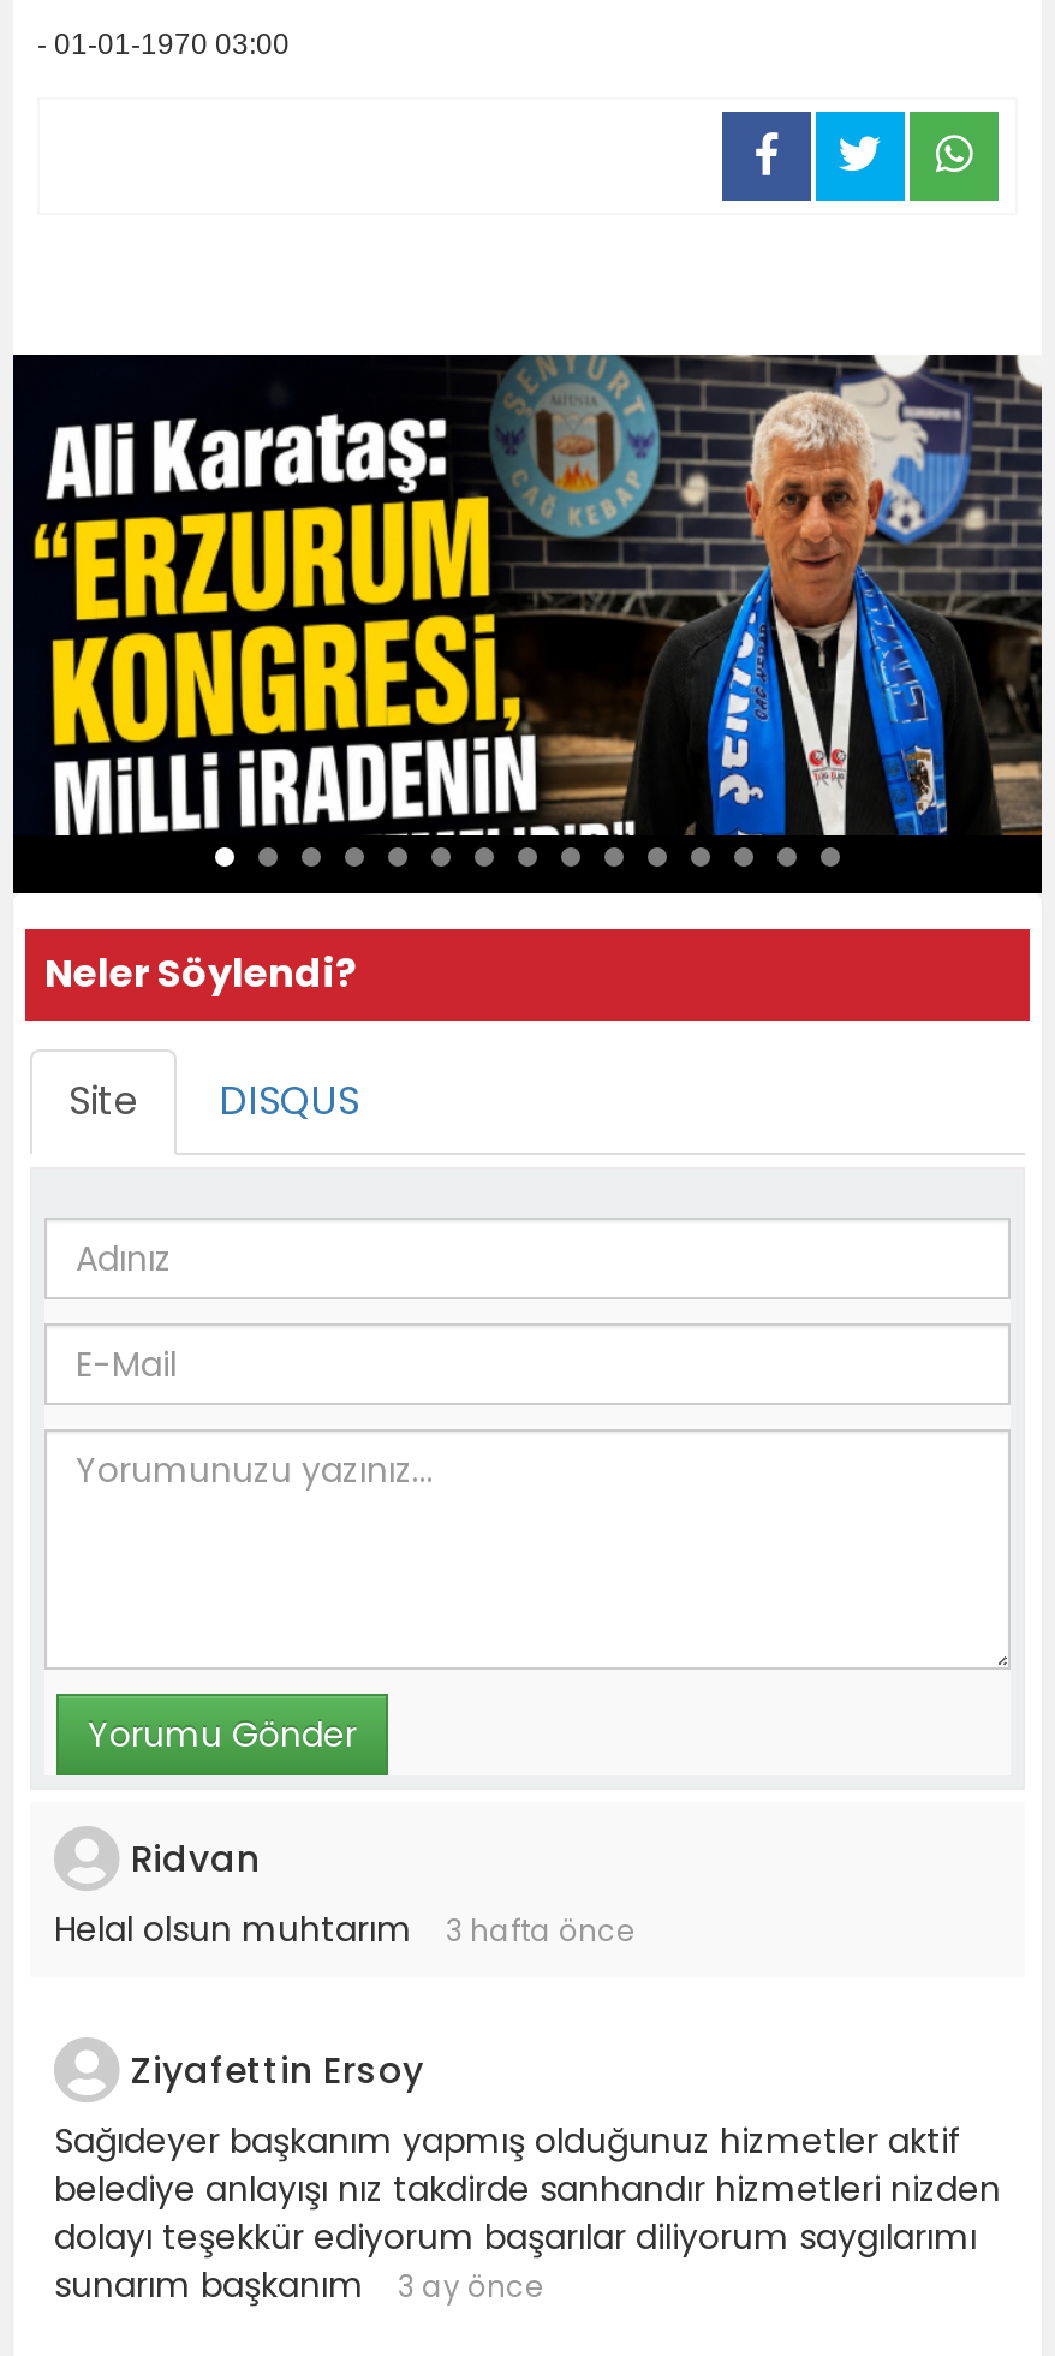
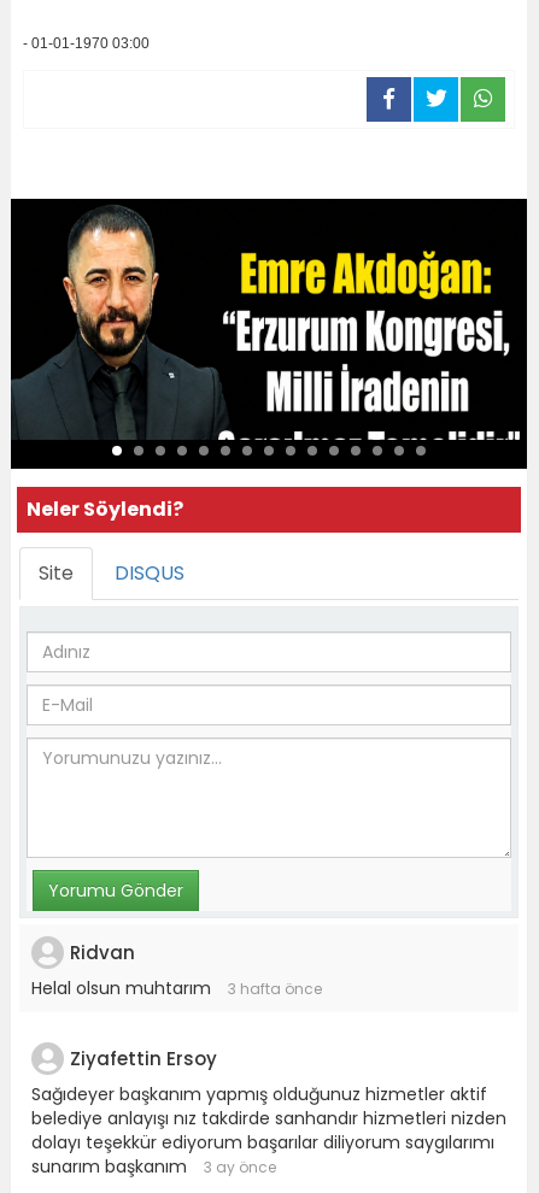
- [image]
+ [image]
